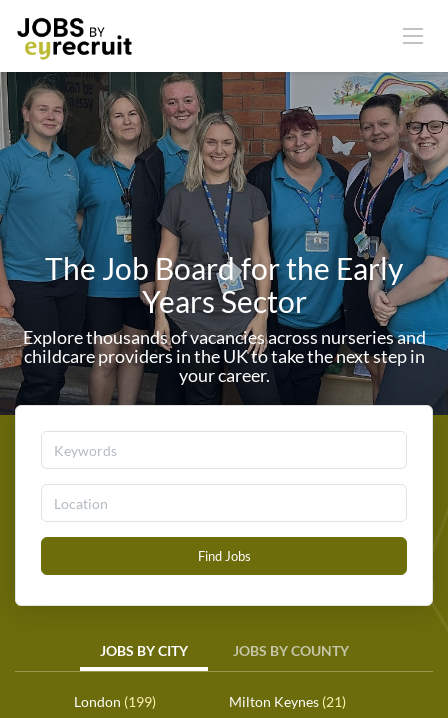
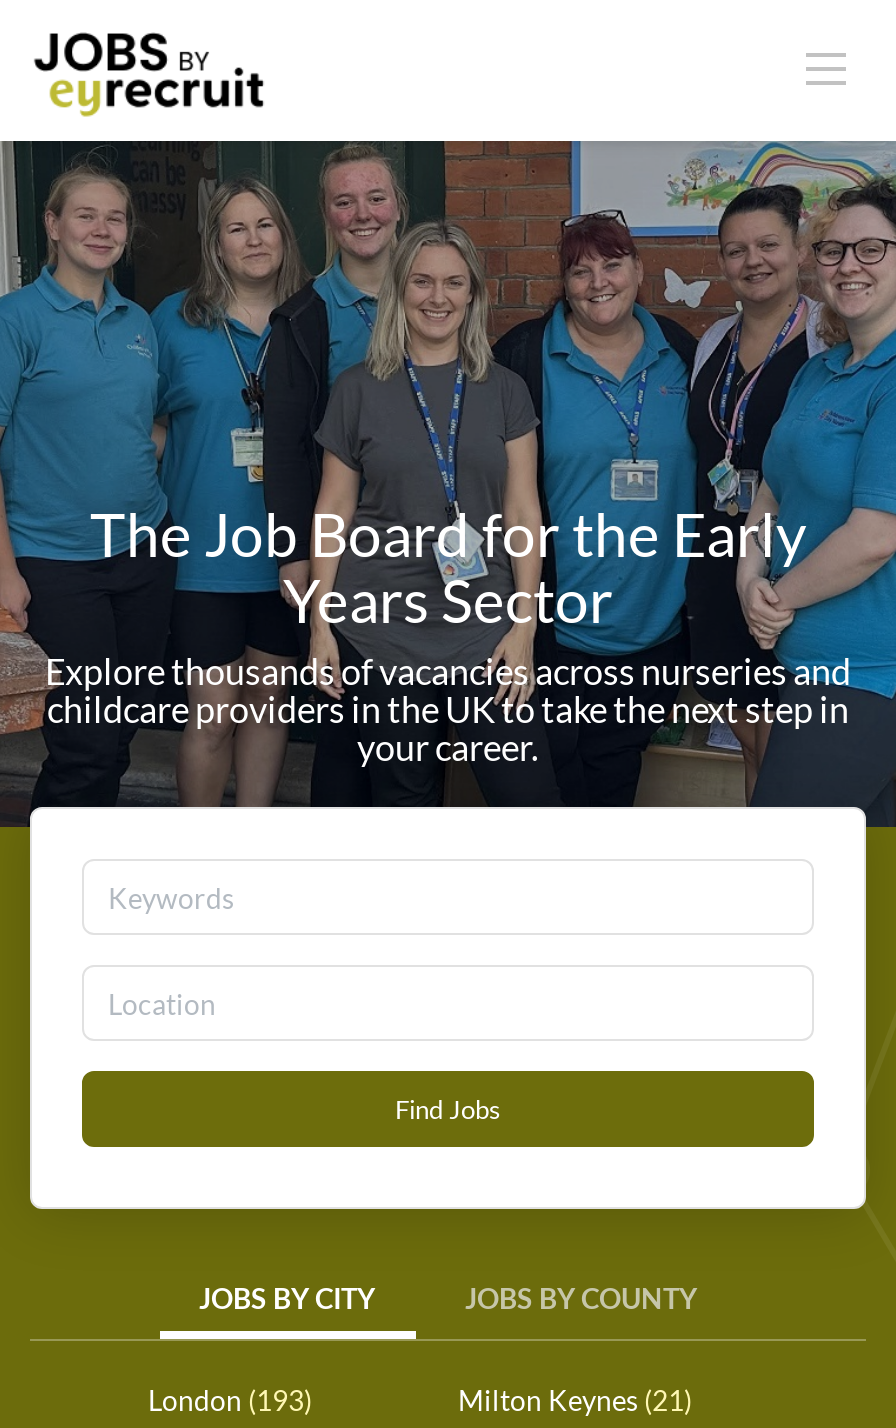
- London (199)
+ London (193)
